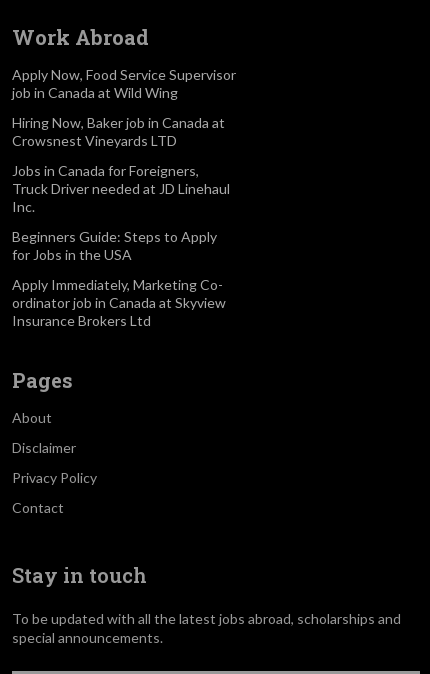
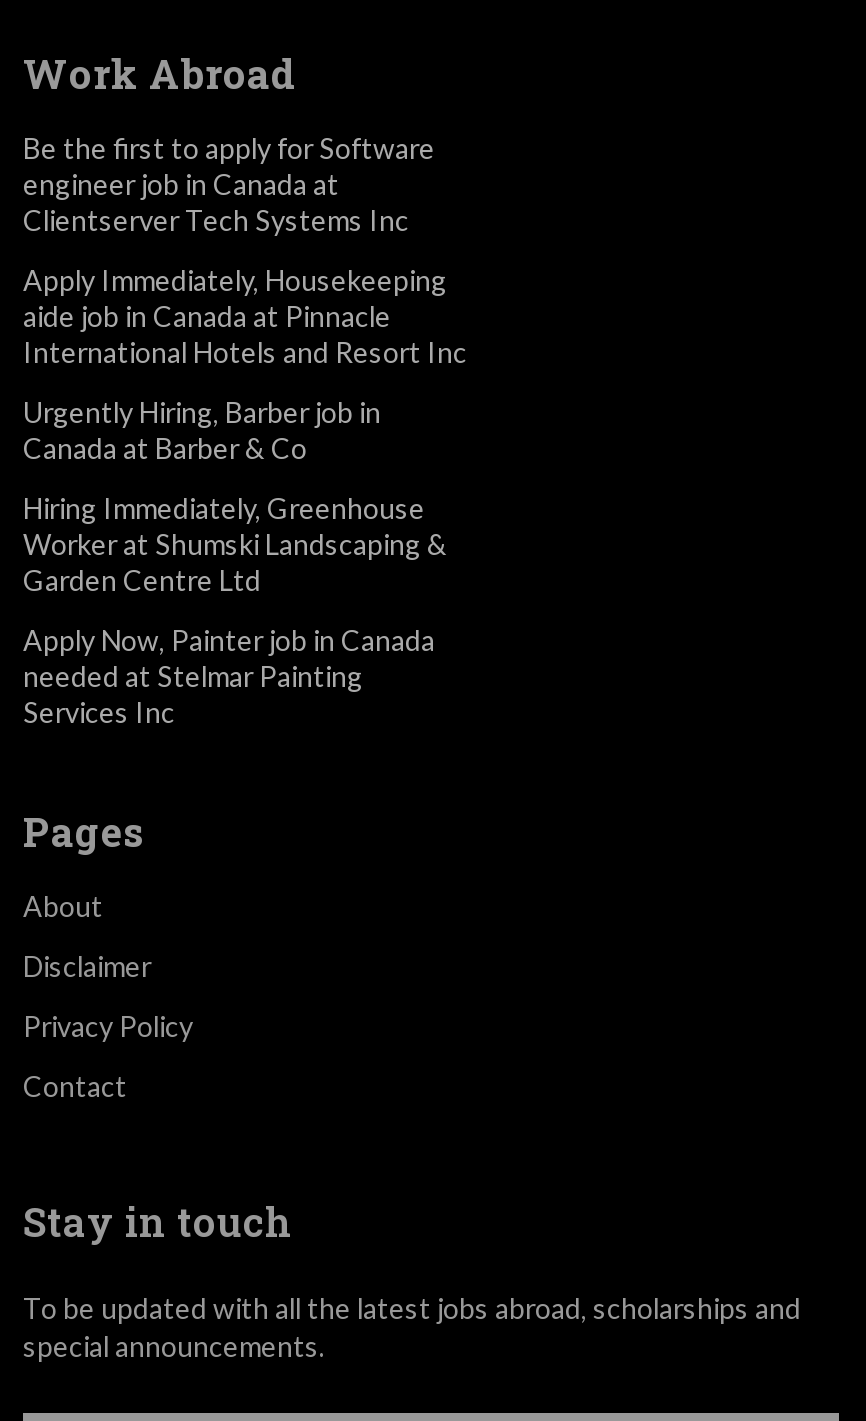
- Apply Now, Food Service Supervisor
- job in Canada at Wild Wing
+ Be the first to apply for Software
+ engineer job in Canada at
+ Clientserver Tech Systems Inc

- Hiring Now, Baker job in Canada at
- Crowsnest Vineyards LTD
+ Apply Immediately, Housekeeping
+ aide job in Canada at Pinnacle
+ International Hotels and Resort Inc

- Jobs in Canada for Foreigners,
- Truck Driver needed at JD Linehaul
- Inc.
+ Urgently Hiring, Barber job in
+ Canada at Barber & Co

- Beginners Guide: Steps to Apply
- for Jobs in the USA
+ Hiring Immediately, Greenhouse
+ Worker at Shumski Landscaping &
+ Garden Centre Ltd

- Apply Immediately, Marketing Co-
- ordinator job in Canada at Skyview
- Insurance Brokers Ltd
+ Apply Now, Painter job in Canada
+ needed at Stelmar Painting
+ Services Inc
